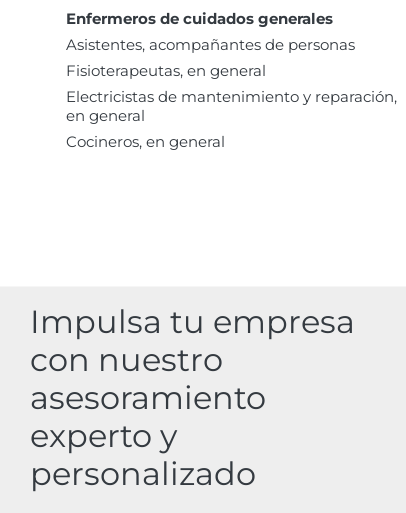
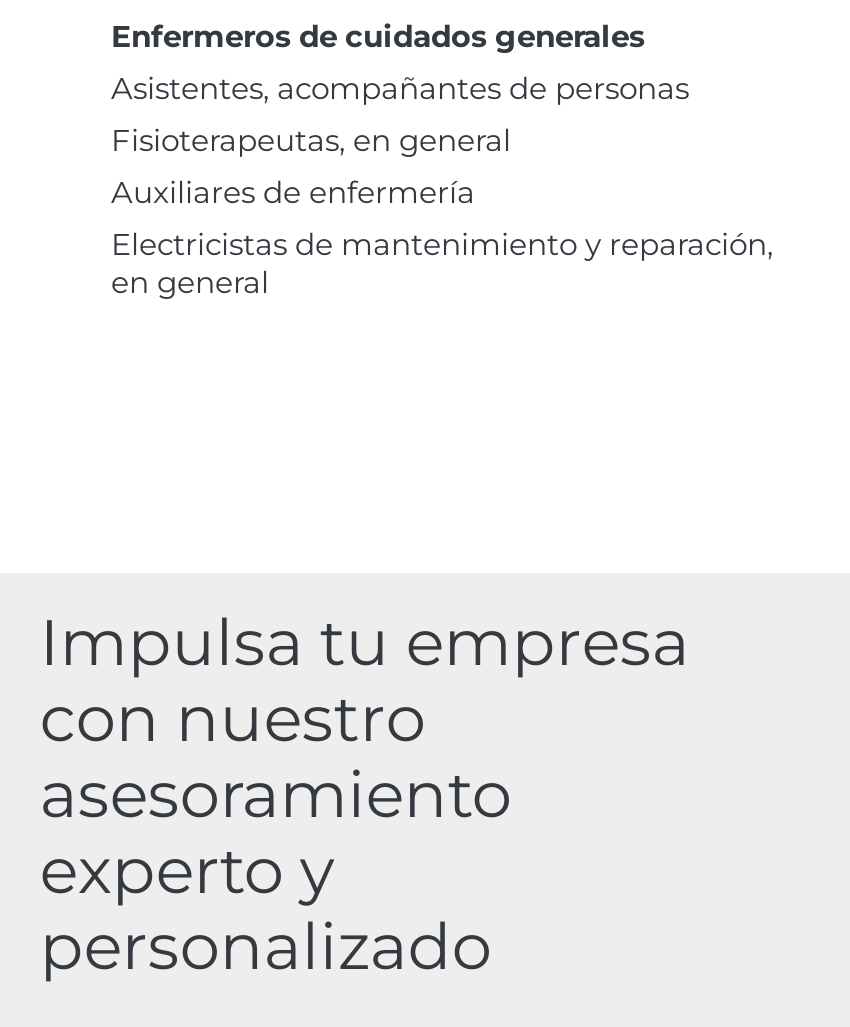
+ Auxiliares de enfermería

moved down: Electricistas de mantenimiento y reparación, | en general

- Cocineros, en general
